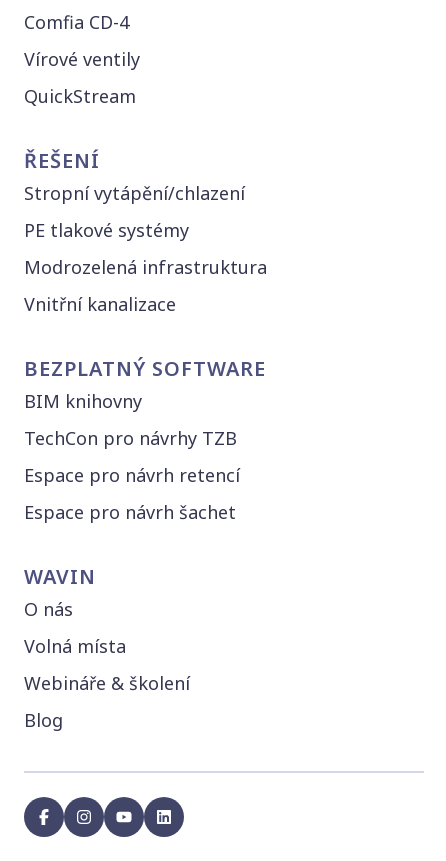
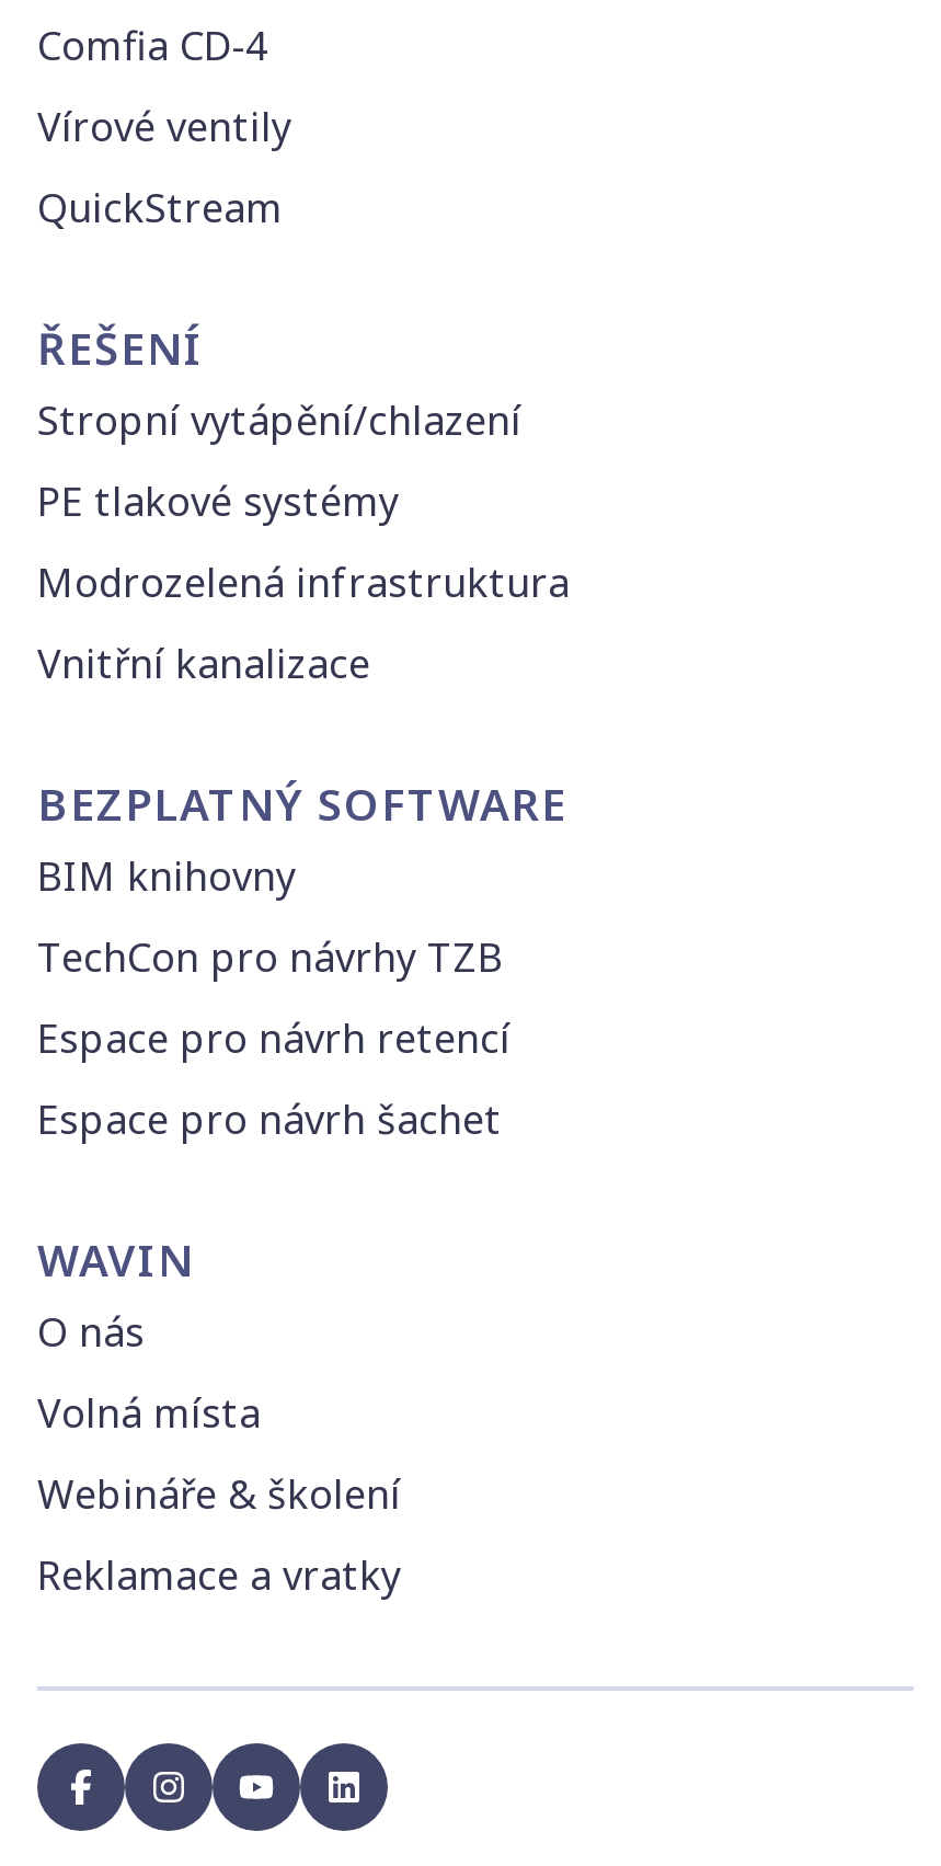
- Blog
+ Reklamace a vratky
